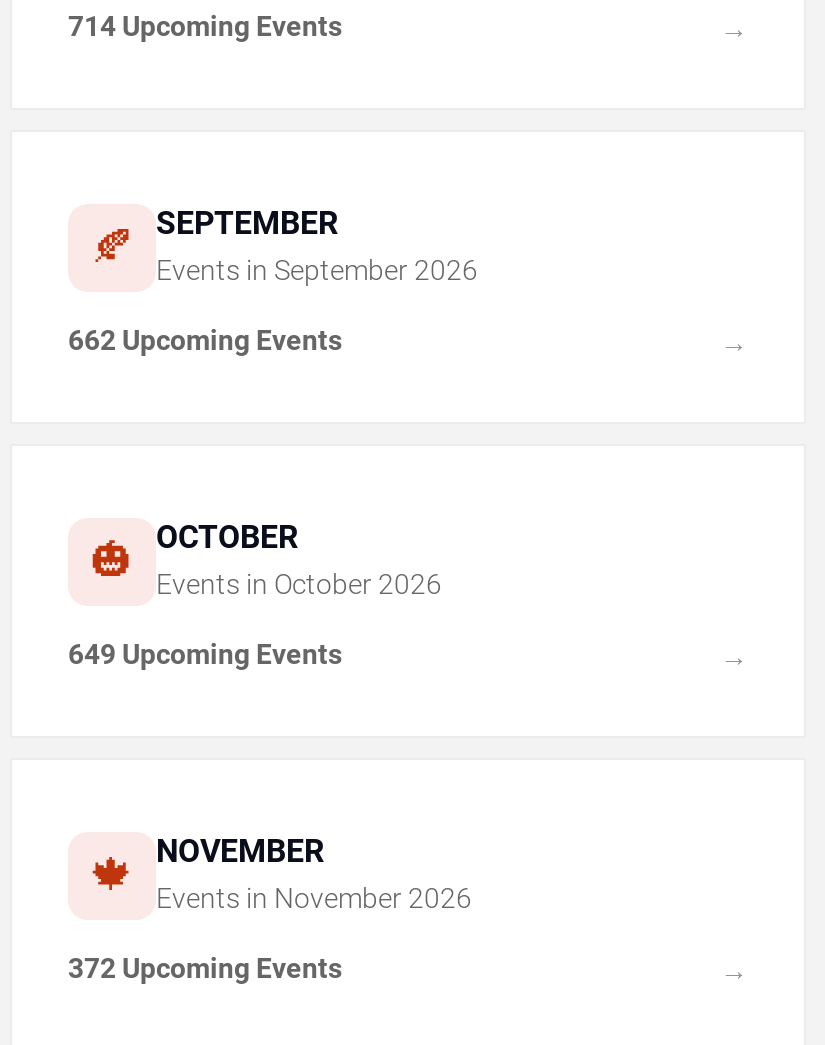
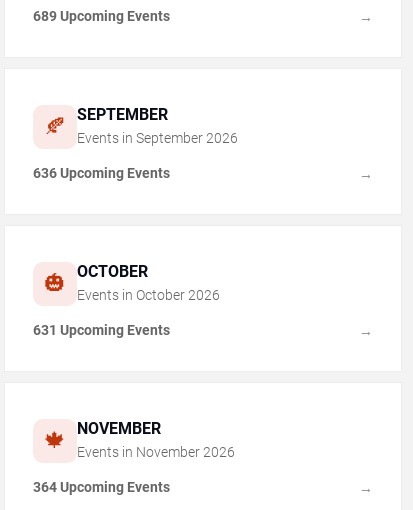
- 714 Upcoming Events
+ 689 Upcoming Events

- 662 Upcoming Events
+ 636 Upcoming Events

- 649 Upcoming Events
+ 631 Upcoming Events

- 372 Upcoming Events
+ 364 Upcoming Events
